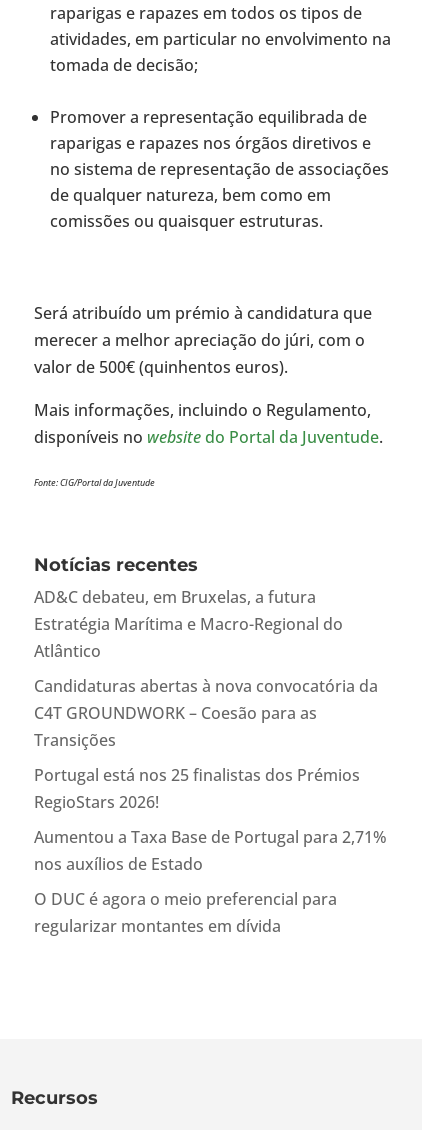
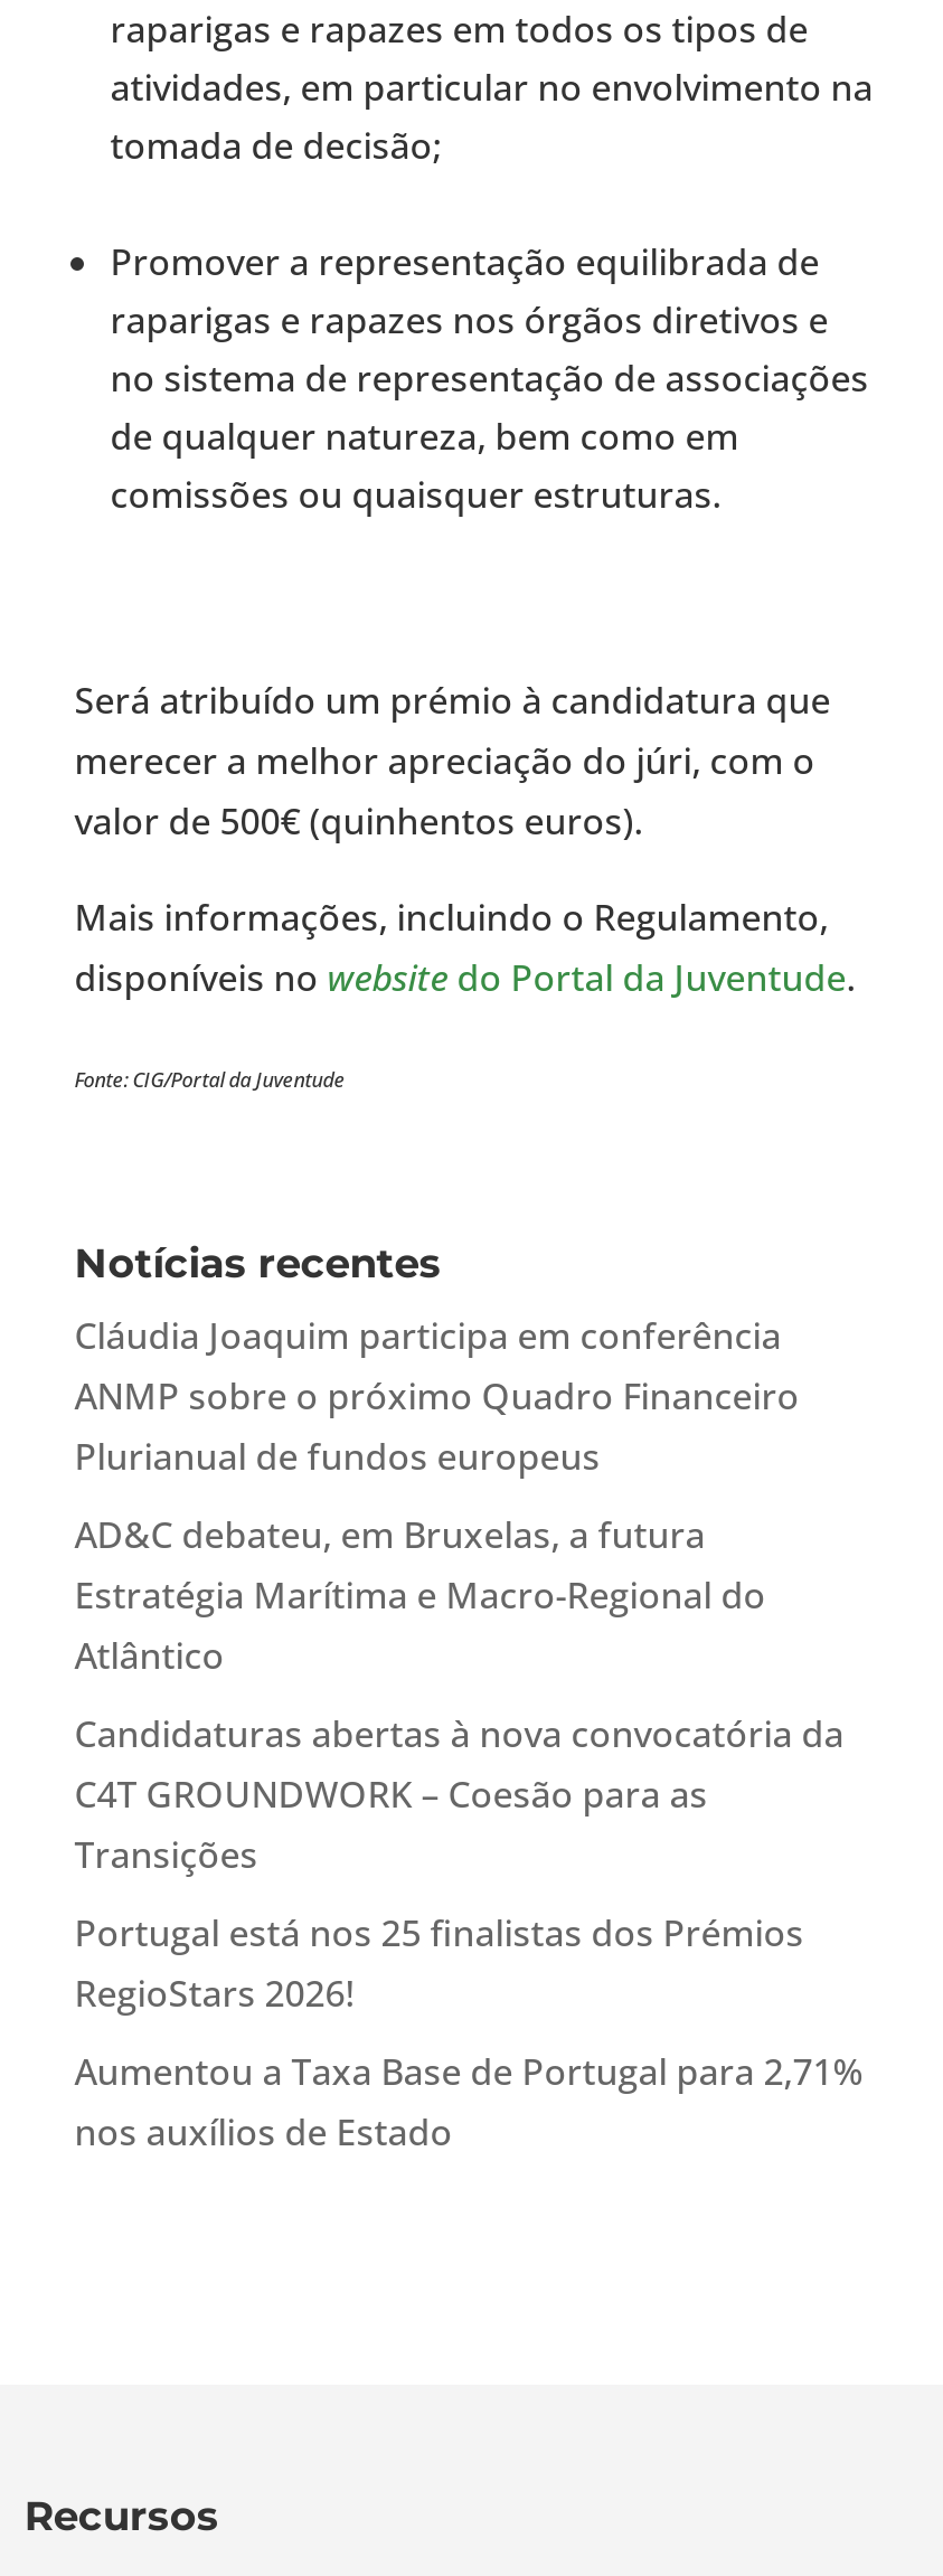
+ Cláudia Joaquim participa em conferência
+ ANMP sobre o próximo Quadro Financeiro
+ Plurianual de fundos europeus

moved down: AD&C debateu, em Bruxelas, a futura | Estratégia Marítima e Macro-Regional do | Atlântico | ... | Aumentou a Taxa Base de Portugal para 2,71% | nos auxílios de Estado

- O DUC é agora o meio preferencial para
- regularizar montantes em dívida
